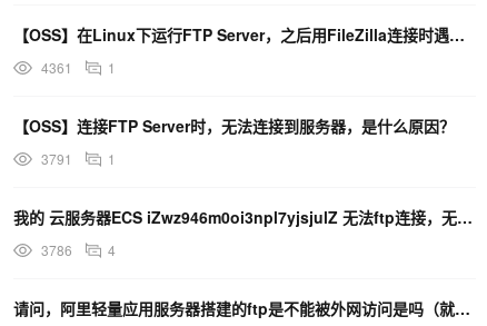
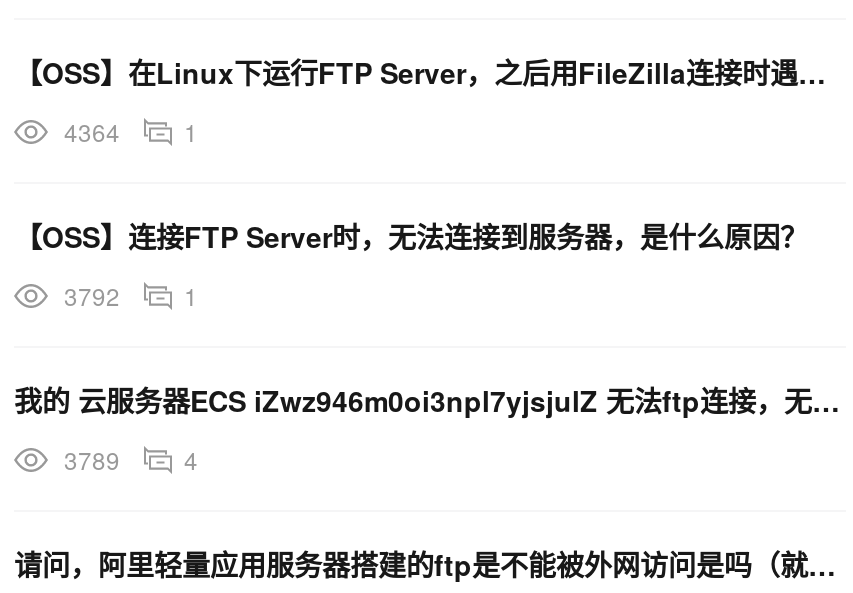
- 4361 1
+ 4364 1

- 3791 1
+ 3792 1

- 3786 4
+ 3789 4
